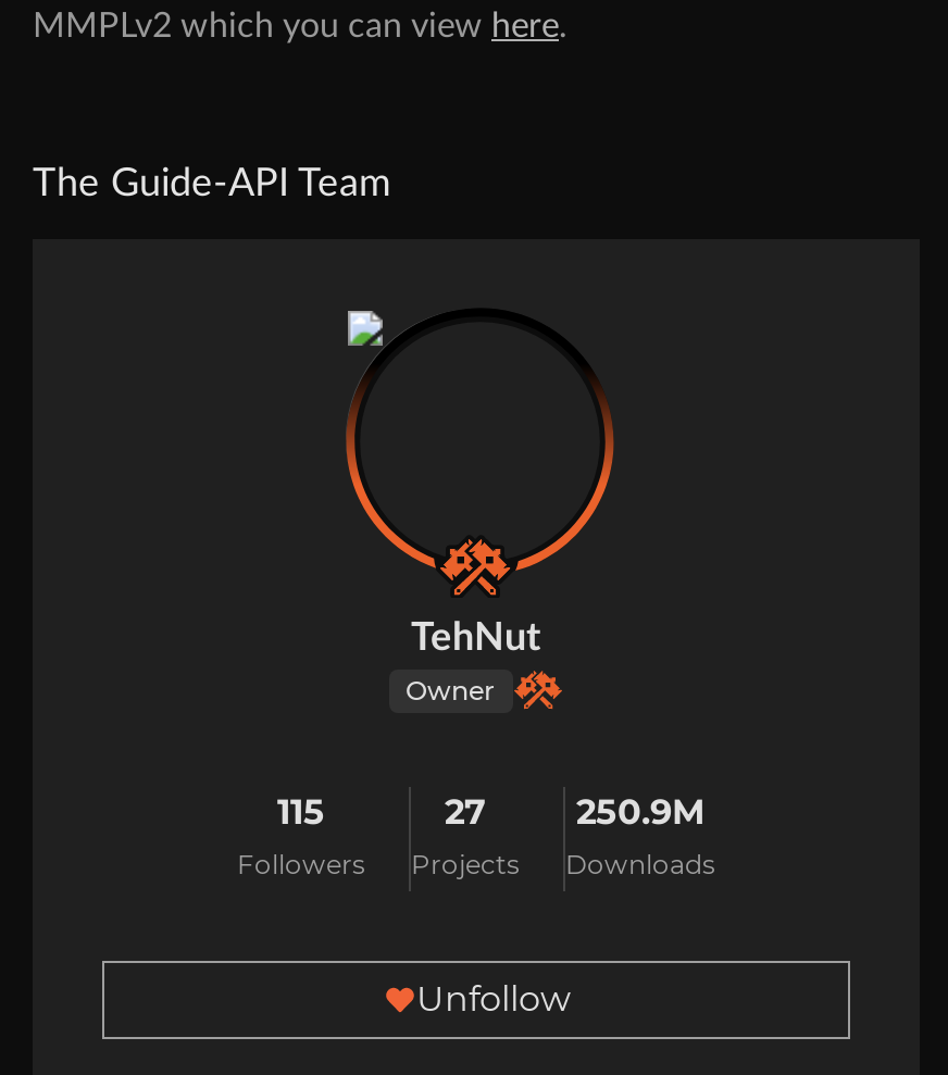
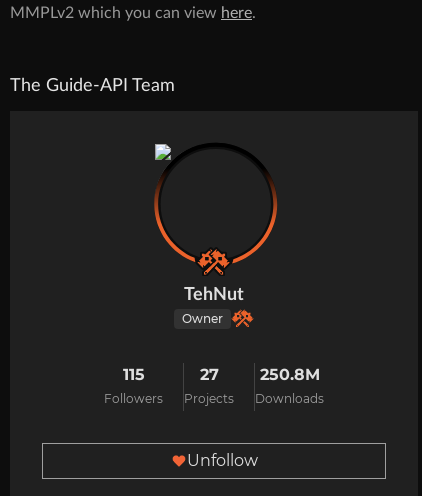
- 250.9M
+ 250.8M
